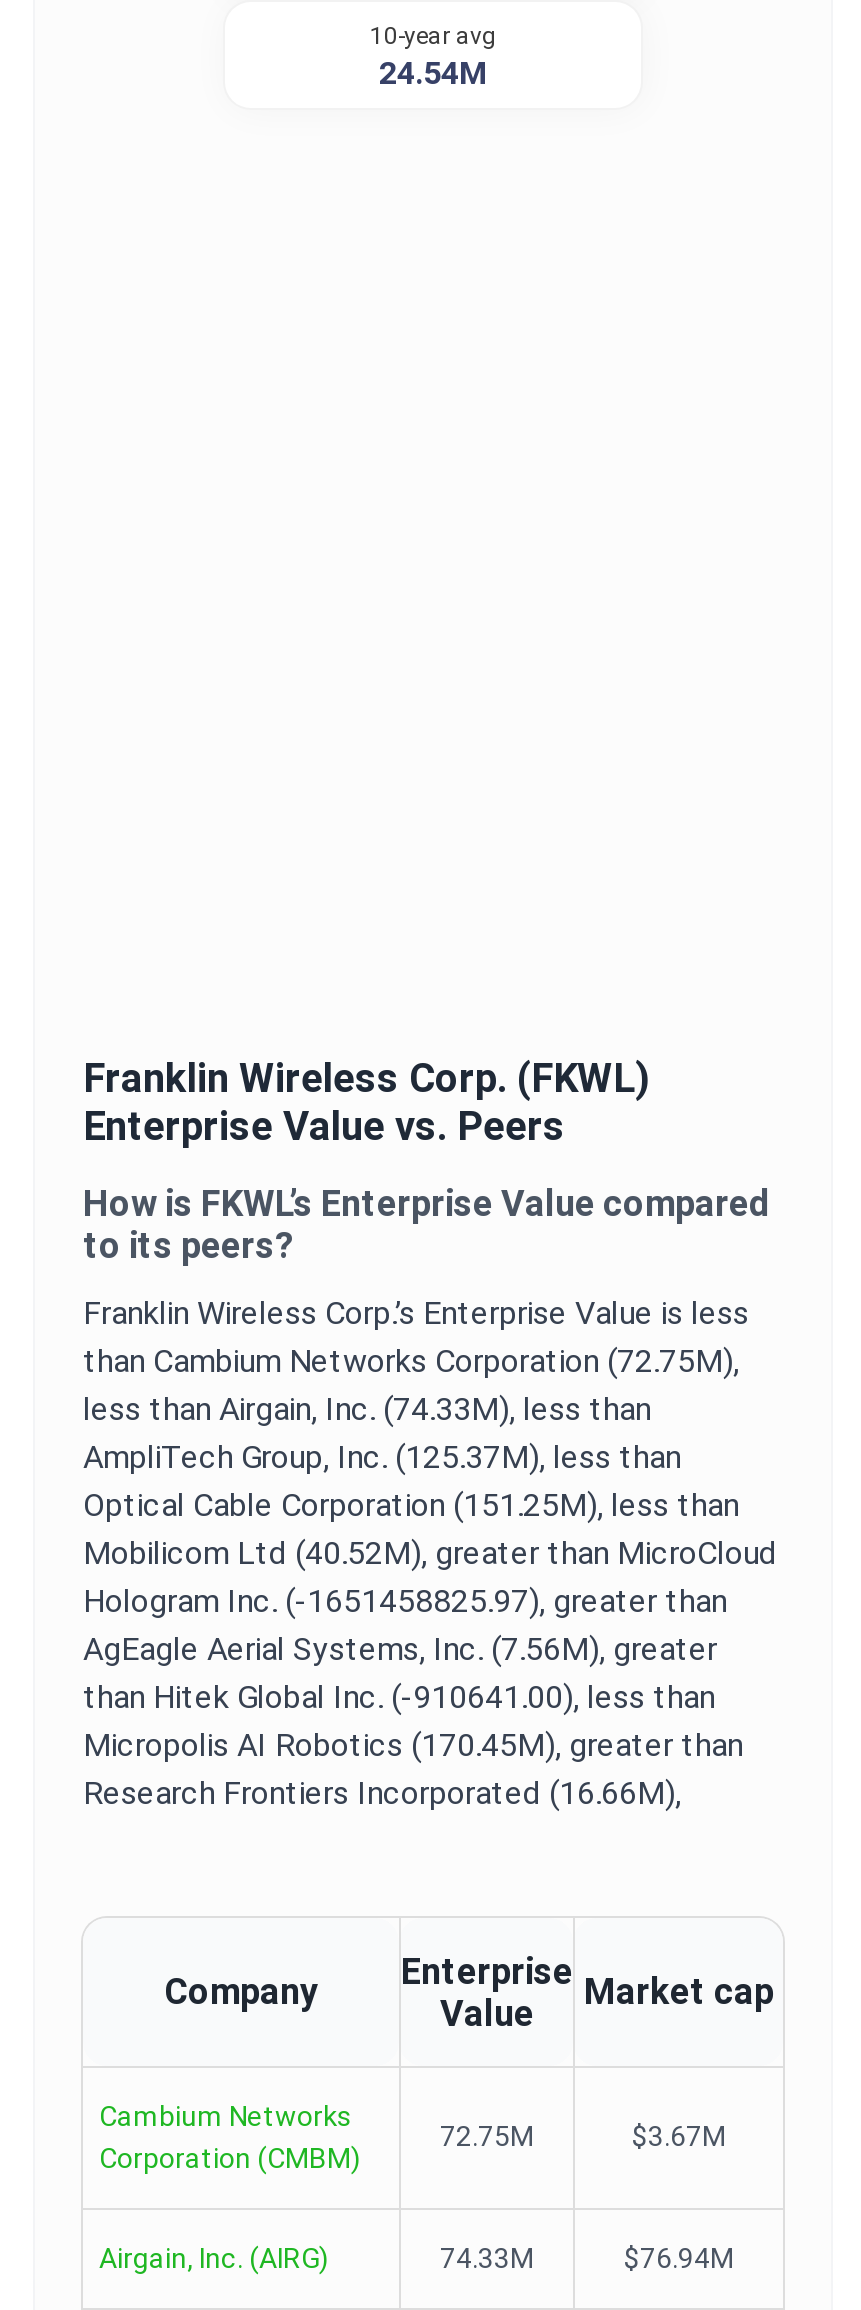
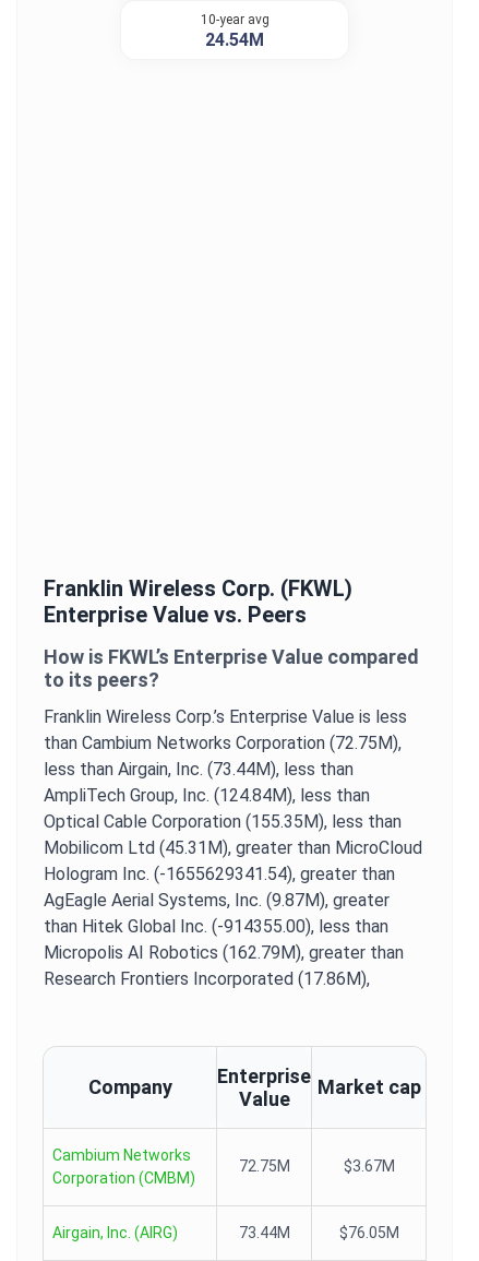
- less than Airgain, Inc. (74.33M), less than
+ less than Airgain, Inc. (73.44M), less than

- AmpliTech Group, Inc. (125.37M), less than
+ AmpliTech Group, Inc. (124.84M), less than

- Optical Cable Corporation (151.25M), less than
+ Optical Cable Corporation (155.35M), less than

- Mobilicom Ltd (40.52M), greater than MicroCloud
+ Mobilicom Ltd (45.31M), greater than MicroCloud

- Hologram Inc. (-1651458825.97), greater than
+ Hologram Inc. (-1655629341.54), greater than

- AgEagle Aerial Systems, Inc. (7.56M), greater
+ AgEagle Aerial Systems, Inc. (9.87M), greater

- than Hitek Global Inc. (-910641.00), less than
+ than Hitek Global Inc. (-914355.00), less than

- Micropolis AI Robotics (170.45M), greater than
+ Micropolis AI Robotics (162.79M), greater than

- Research Frontiers Incorporated (16.66M),
+ Research Frontiers Incorporated (17.86M),

- 74.33M
- $76.94M
+ 73.44M
+ $76.05M
